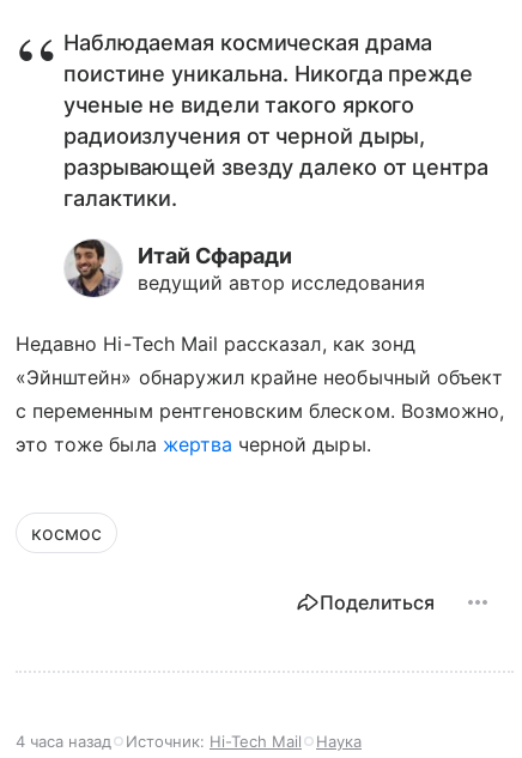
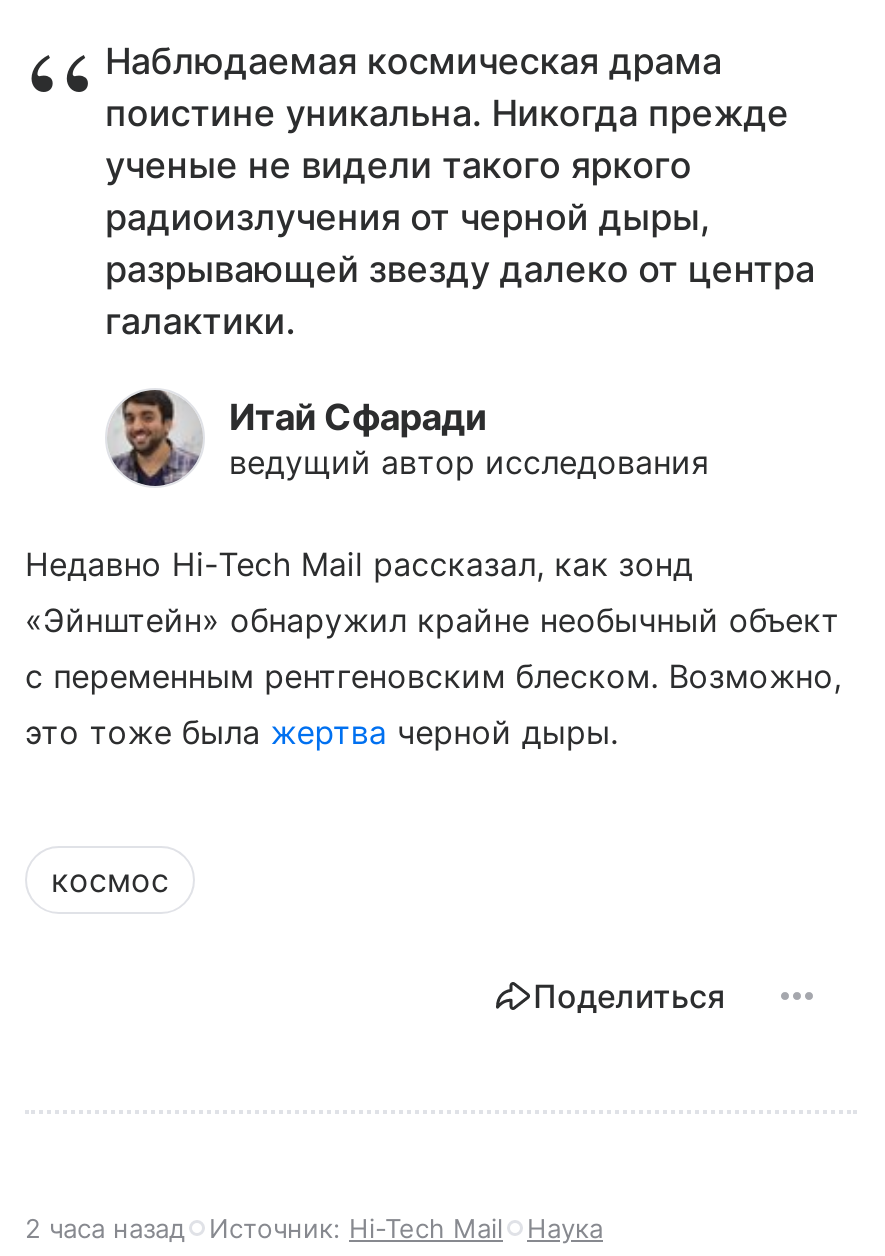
- 4 часа назад Источник: Hi-Tech Mail Наука
+ 2 часа назад Источник: Hi-Tech Mail Наука
